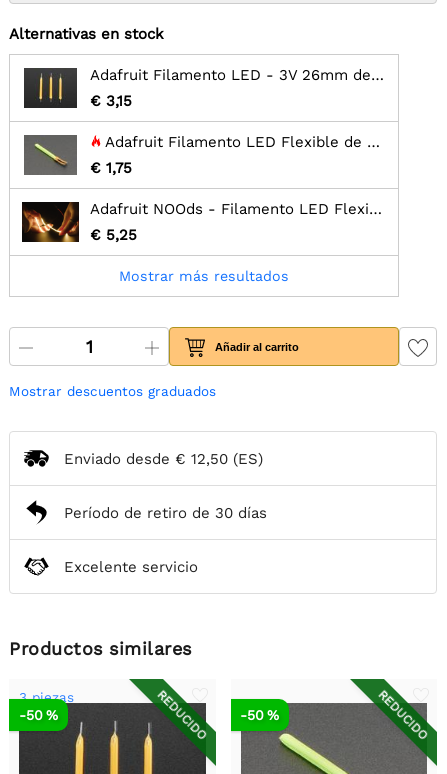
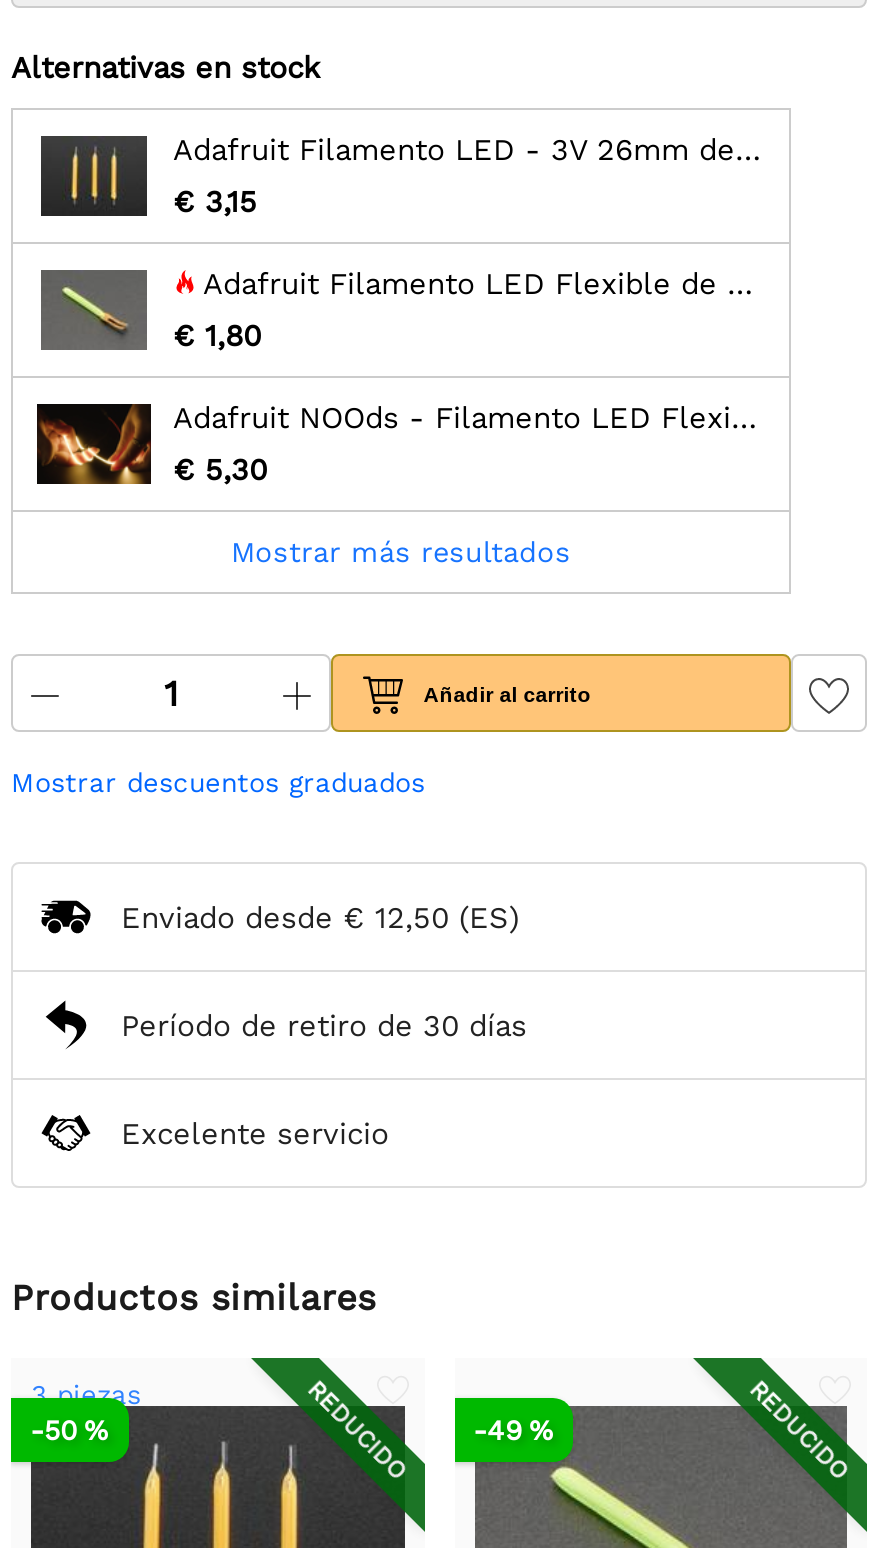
- € 1,75
+ € 1,80

- € 5,25
+ € 5,30

- -50 %
+ -49 %
